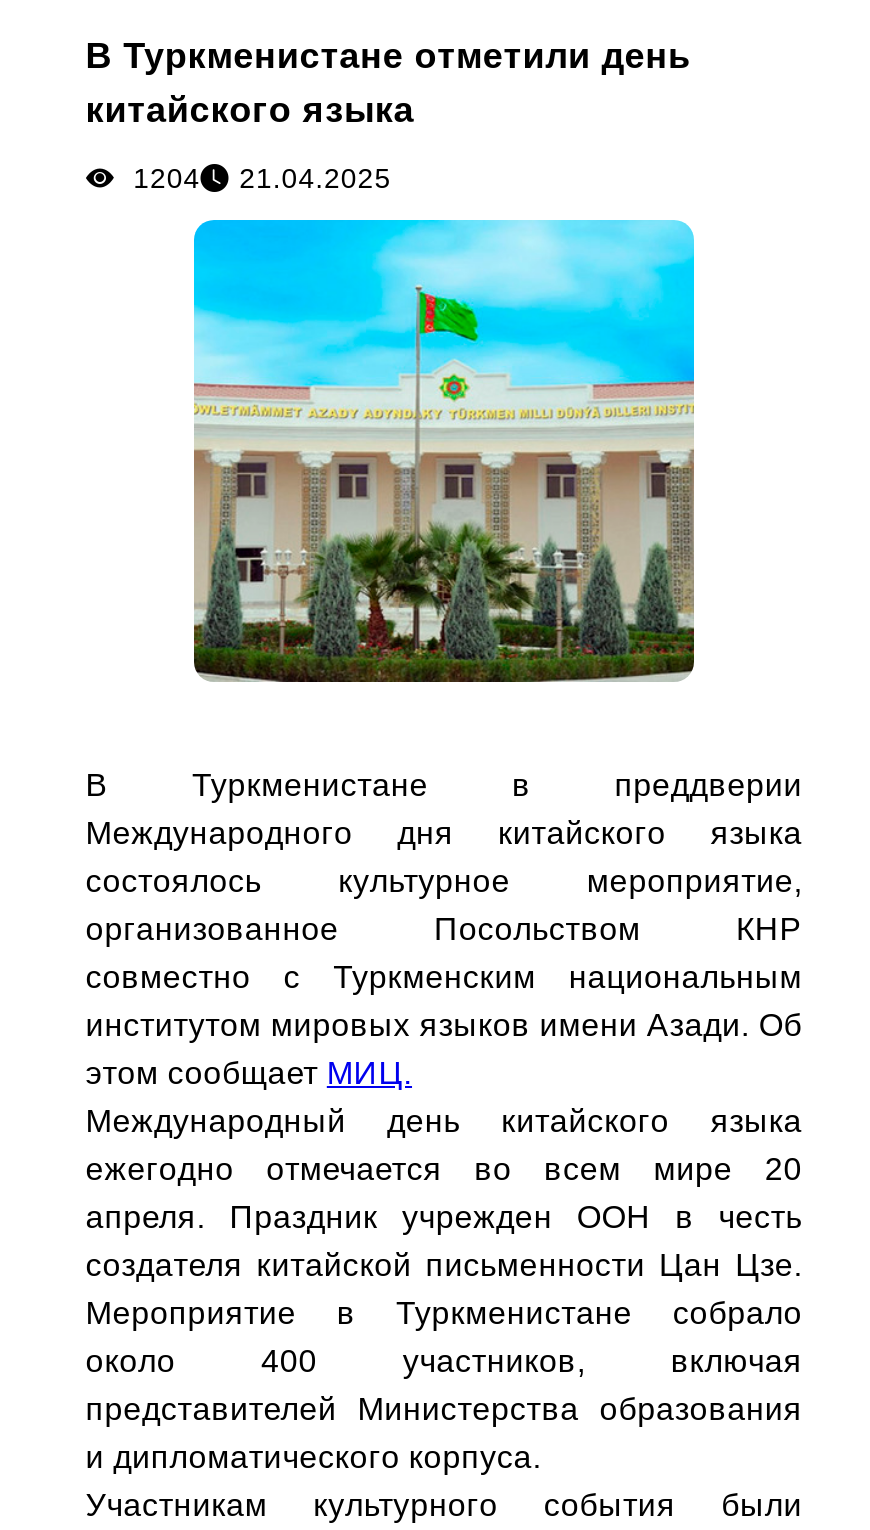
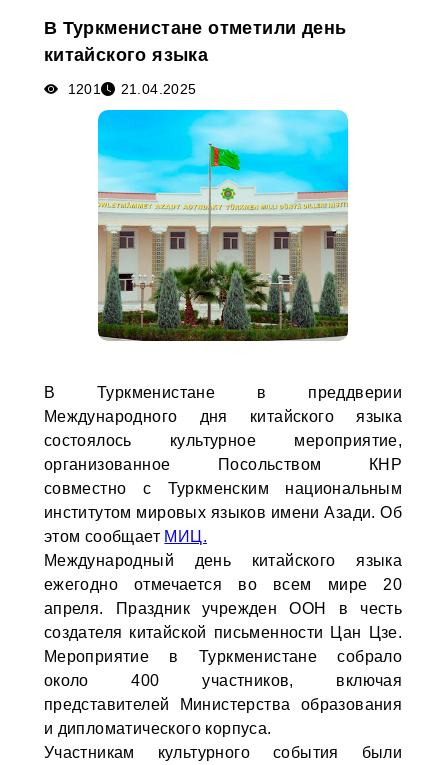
- 1204 21.04.2025
+ 1201 21.04.2025
